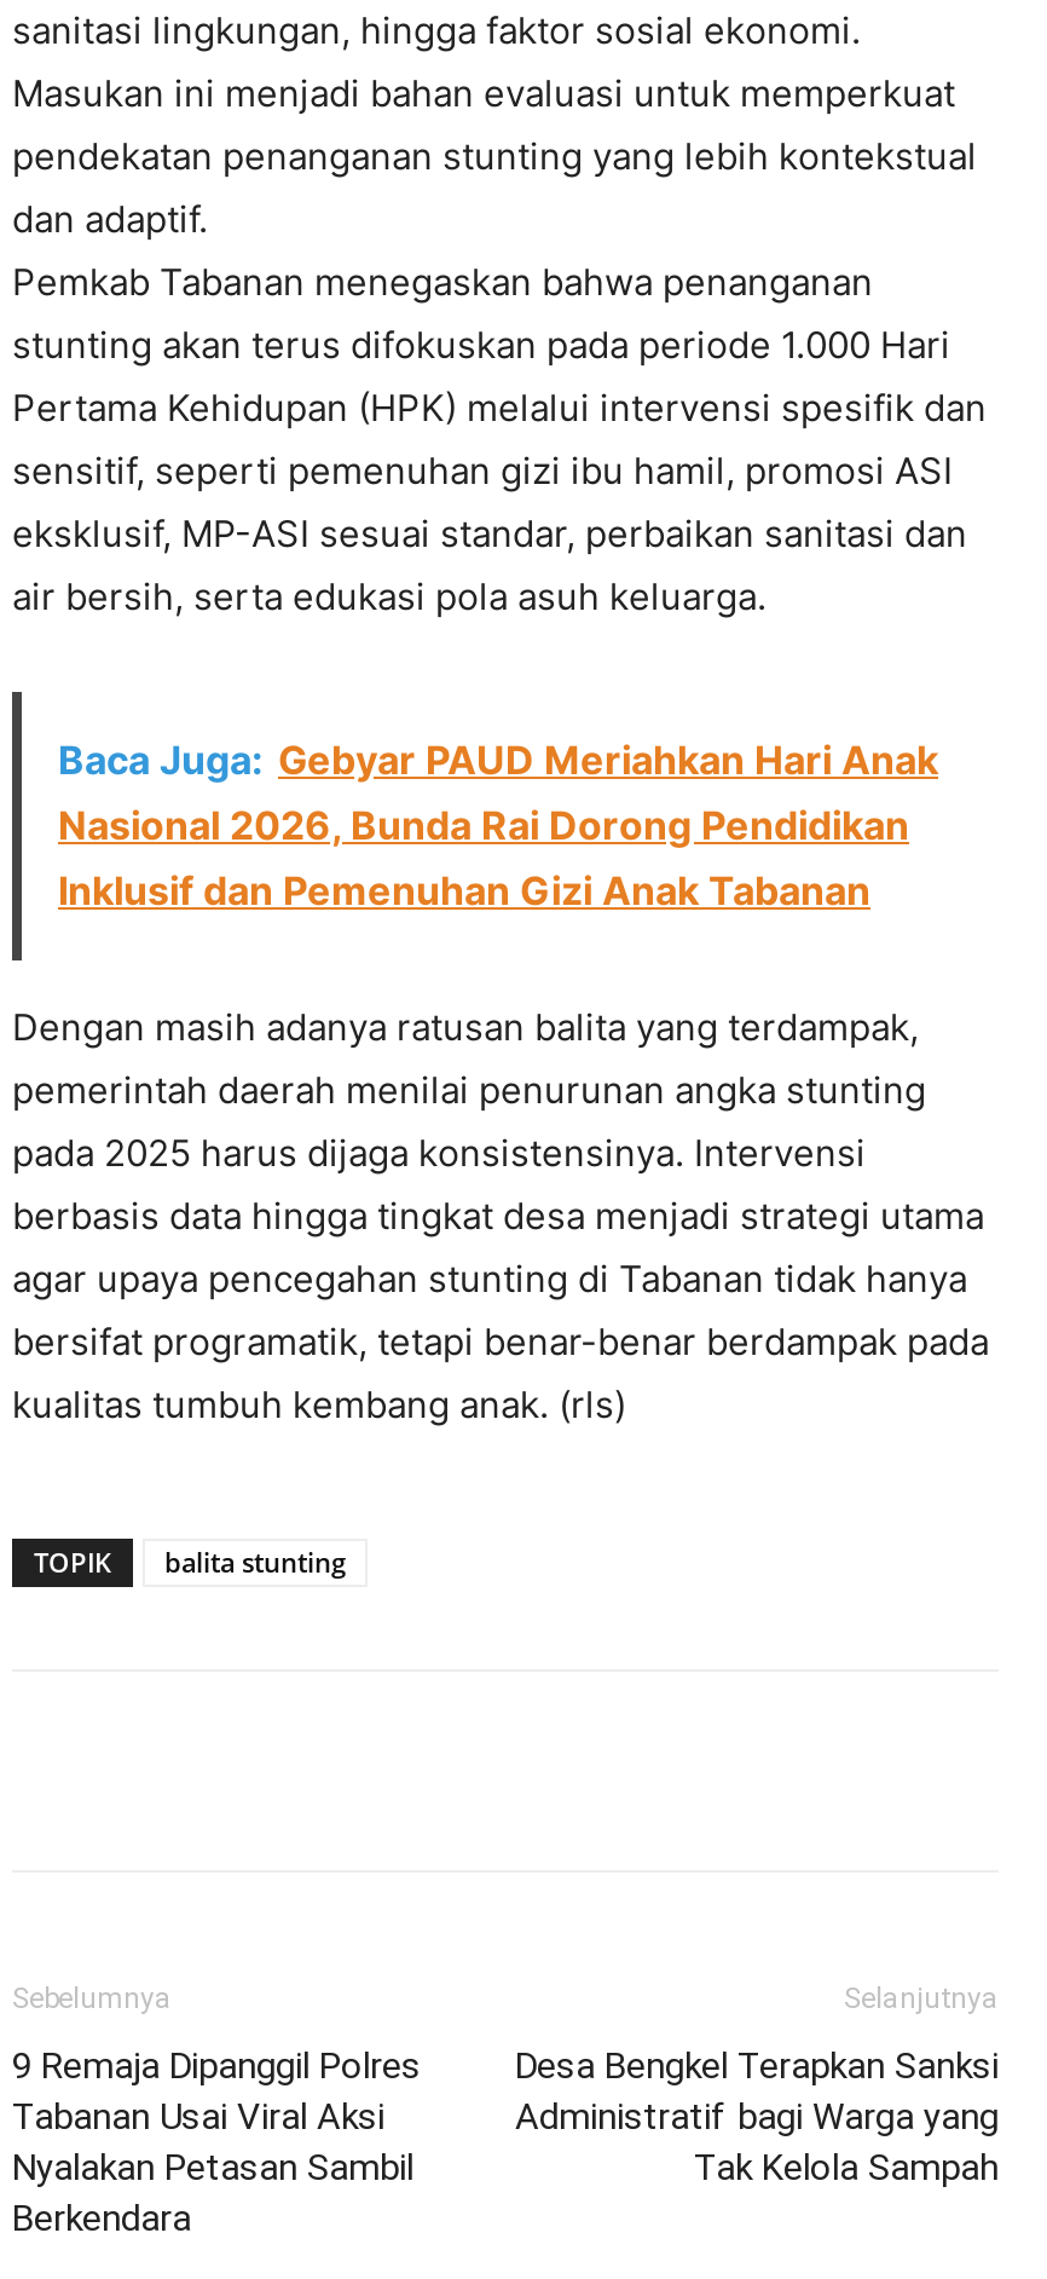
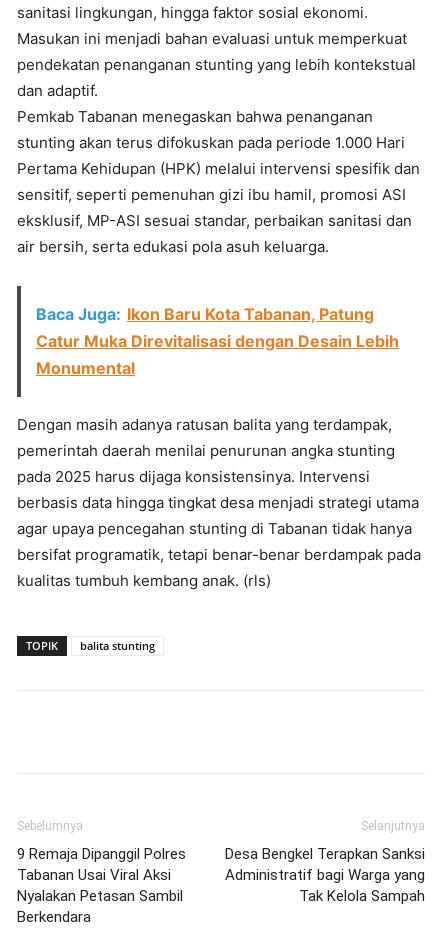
- Baca Juga: Gebyar PAUD Meriahkan Hari Anak
- Nasional 2026, Bunda Rai Dorong Pendidikan
- Inklusif dan Pemenuhan Gizi Anak Tabanan
+ Baca Juga: Ikon Baru Kota Tabanan, Patung
+ Catur Muka Direvitalisasi dengan Desain Lebih
+ Monumental
